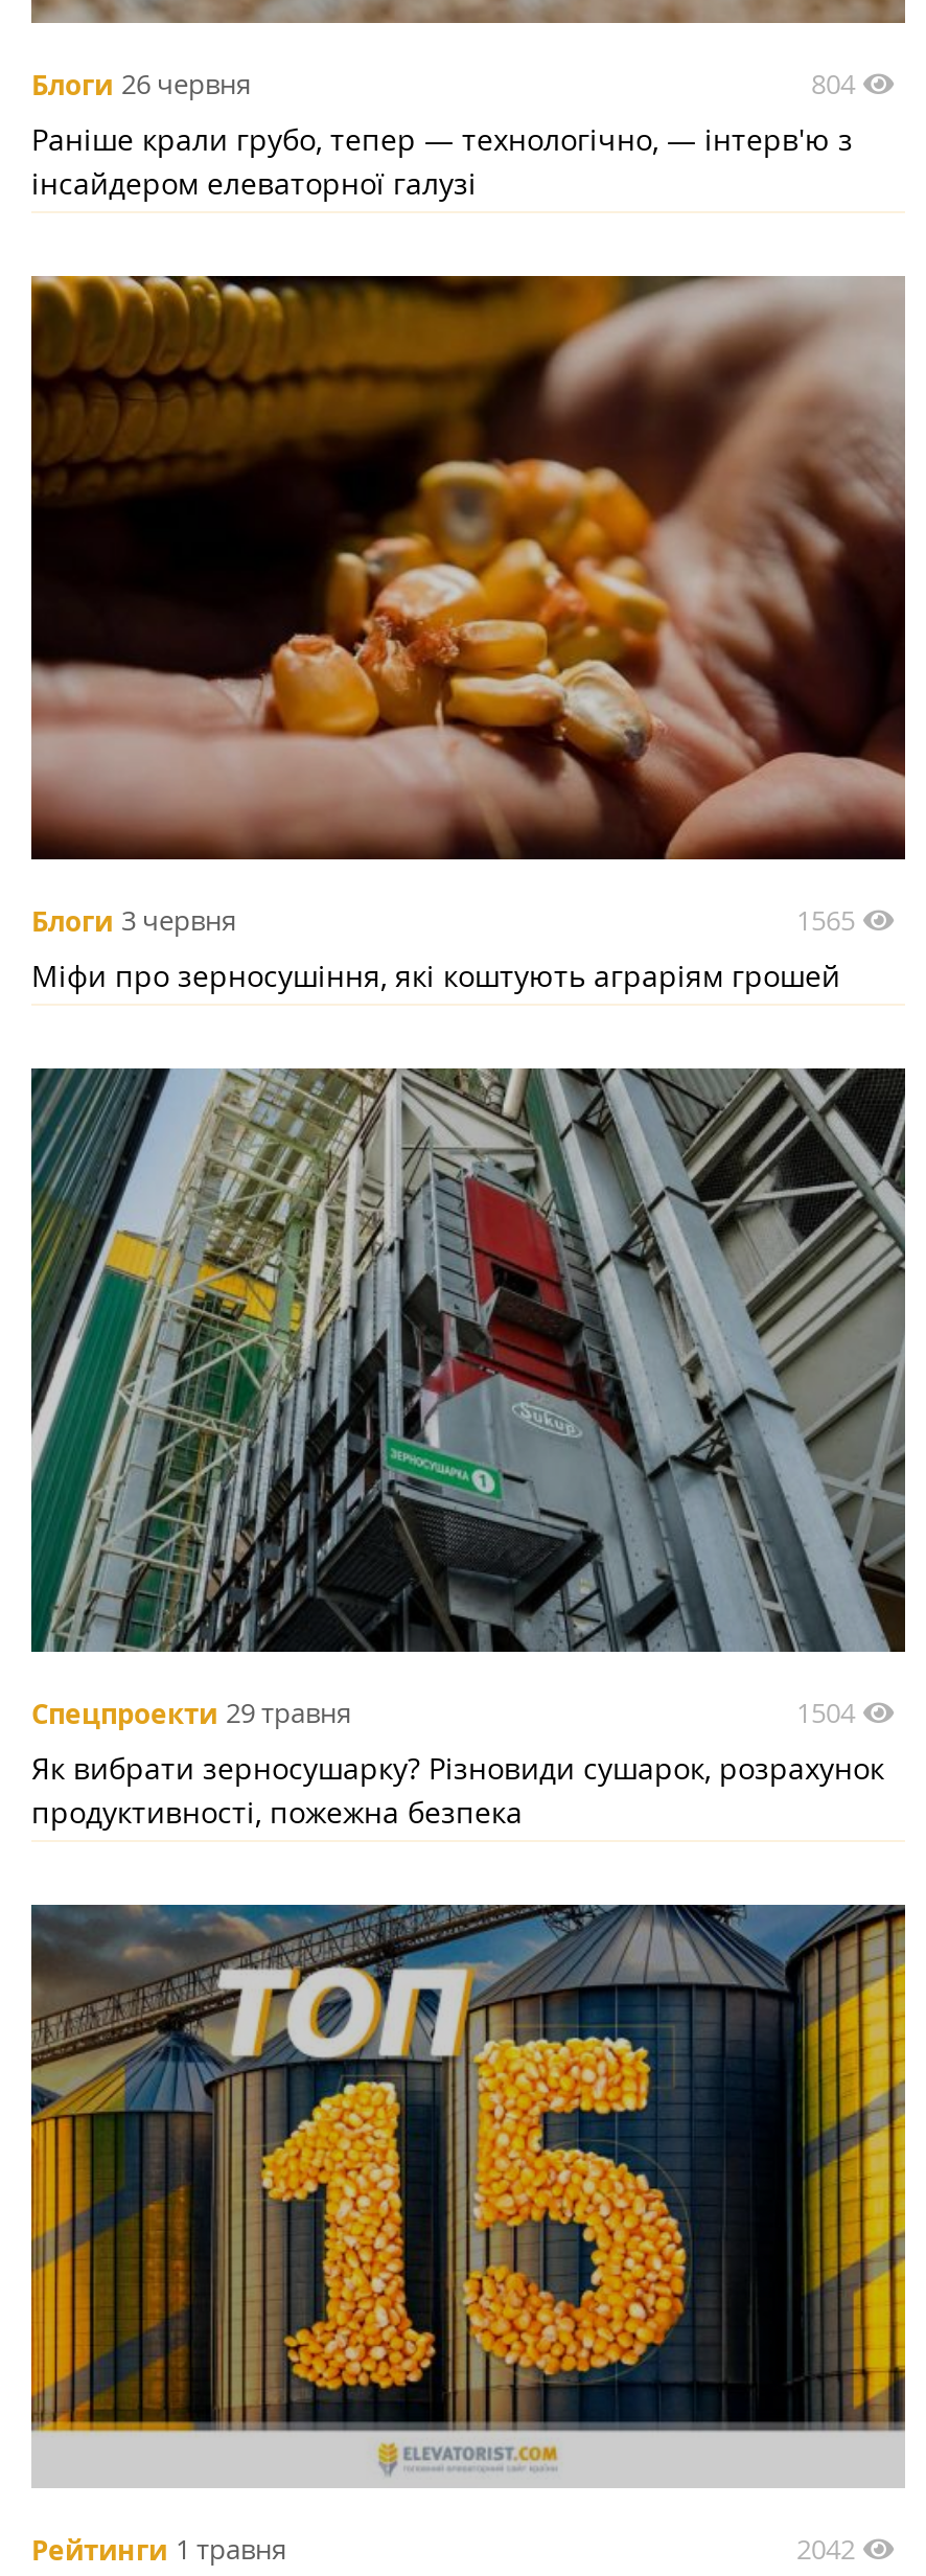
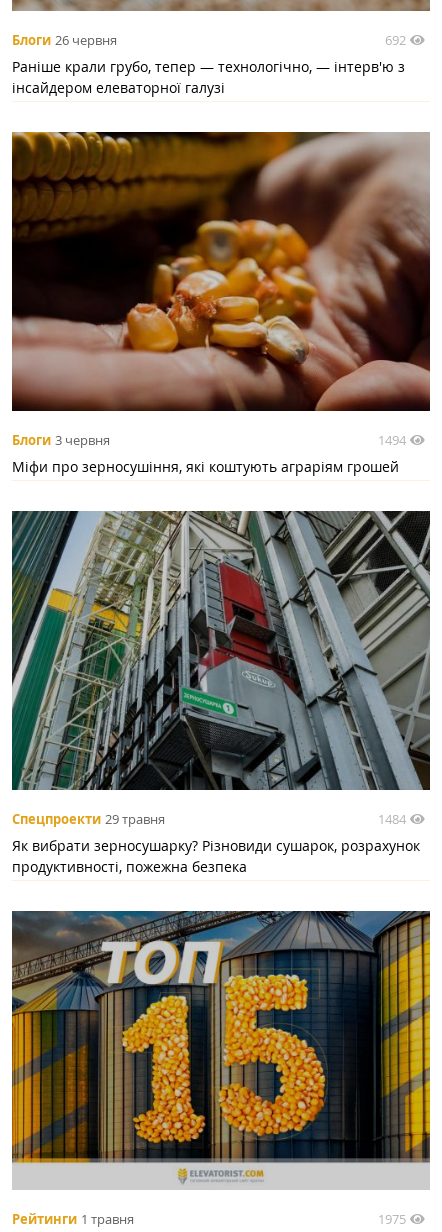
- 804
+ 692

- 1565
+ 1494

- 1504
+ 1484

- 2042
+ 1975
